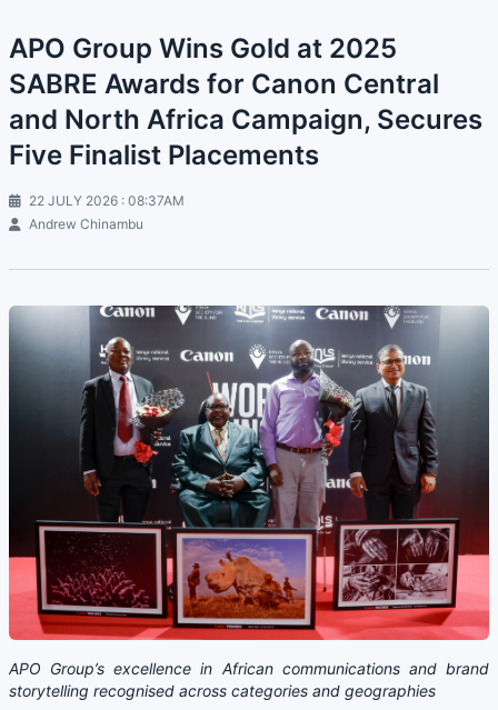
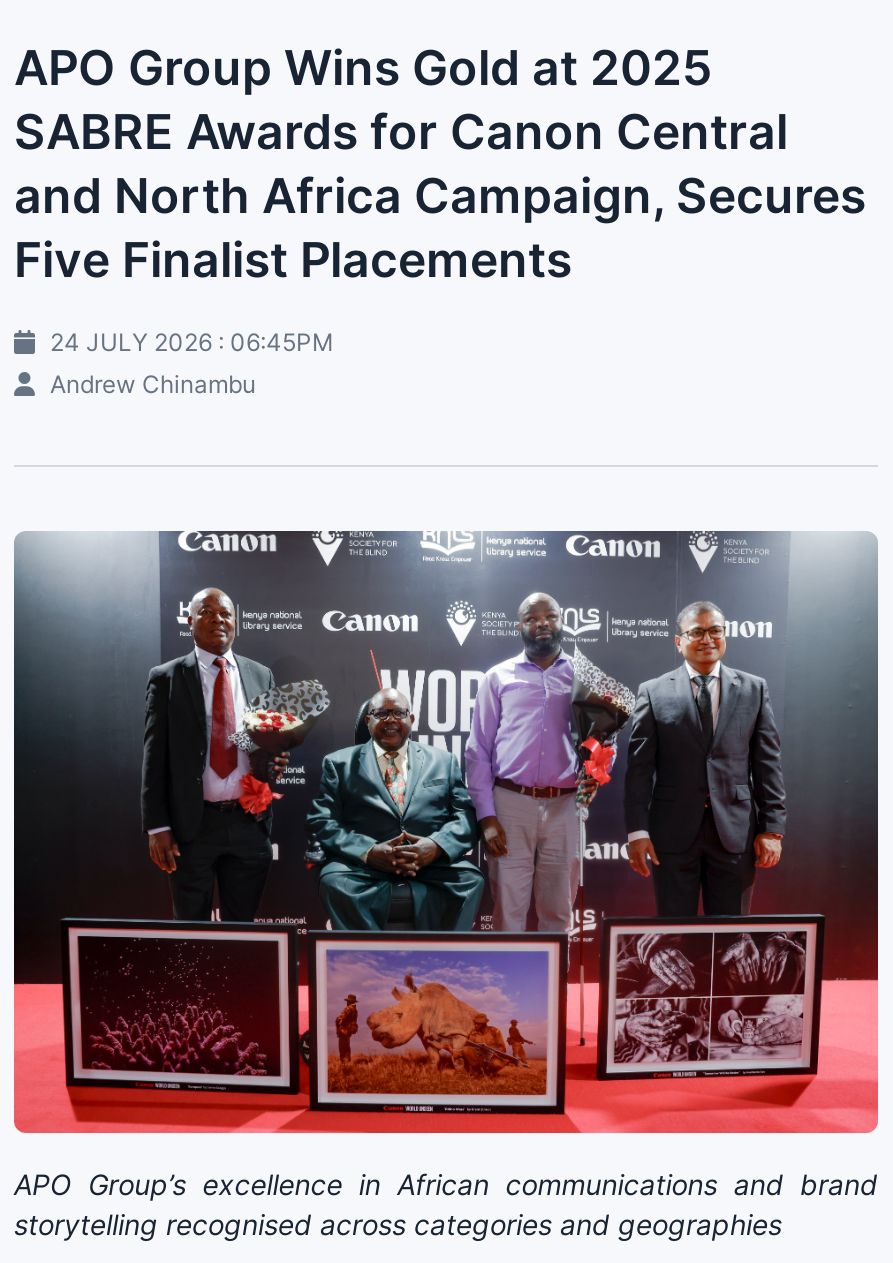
- 22 JULY 2026 : 08:37AM
+ 24 JULY 2026 : 06:45PM
